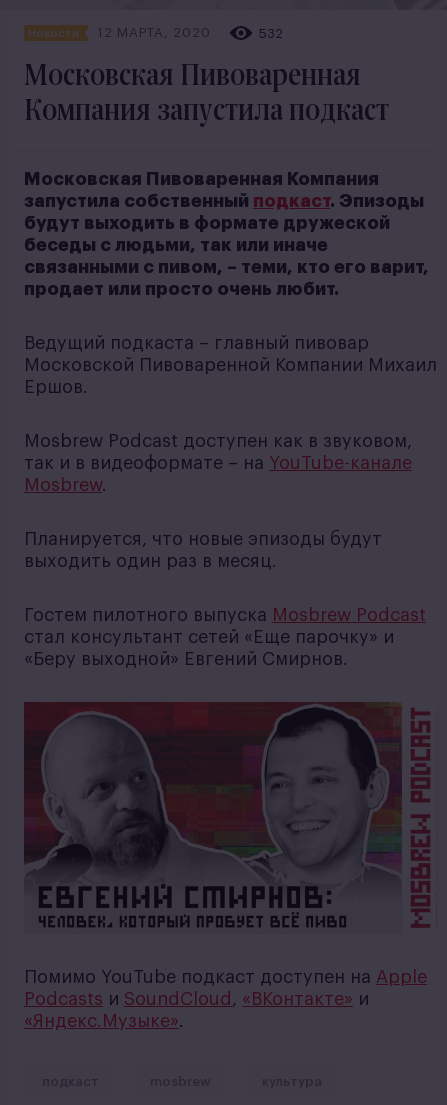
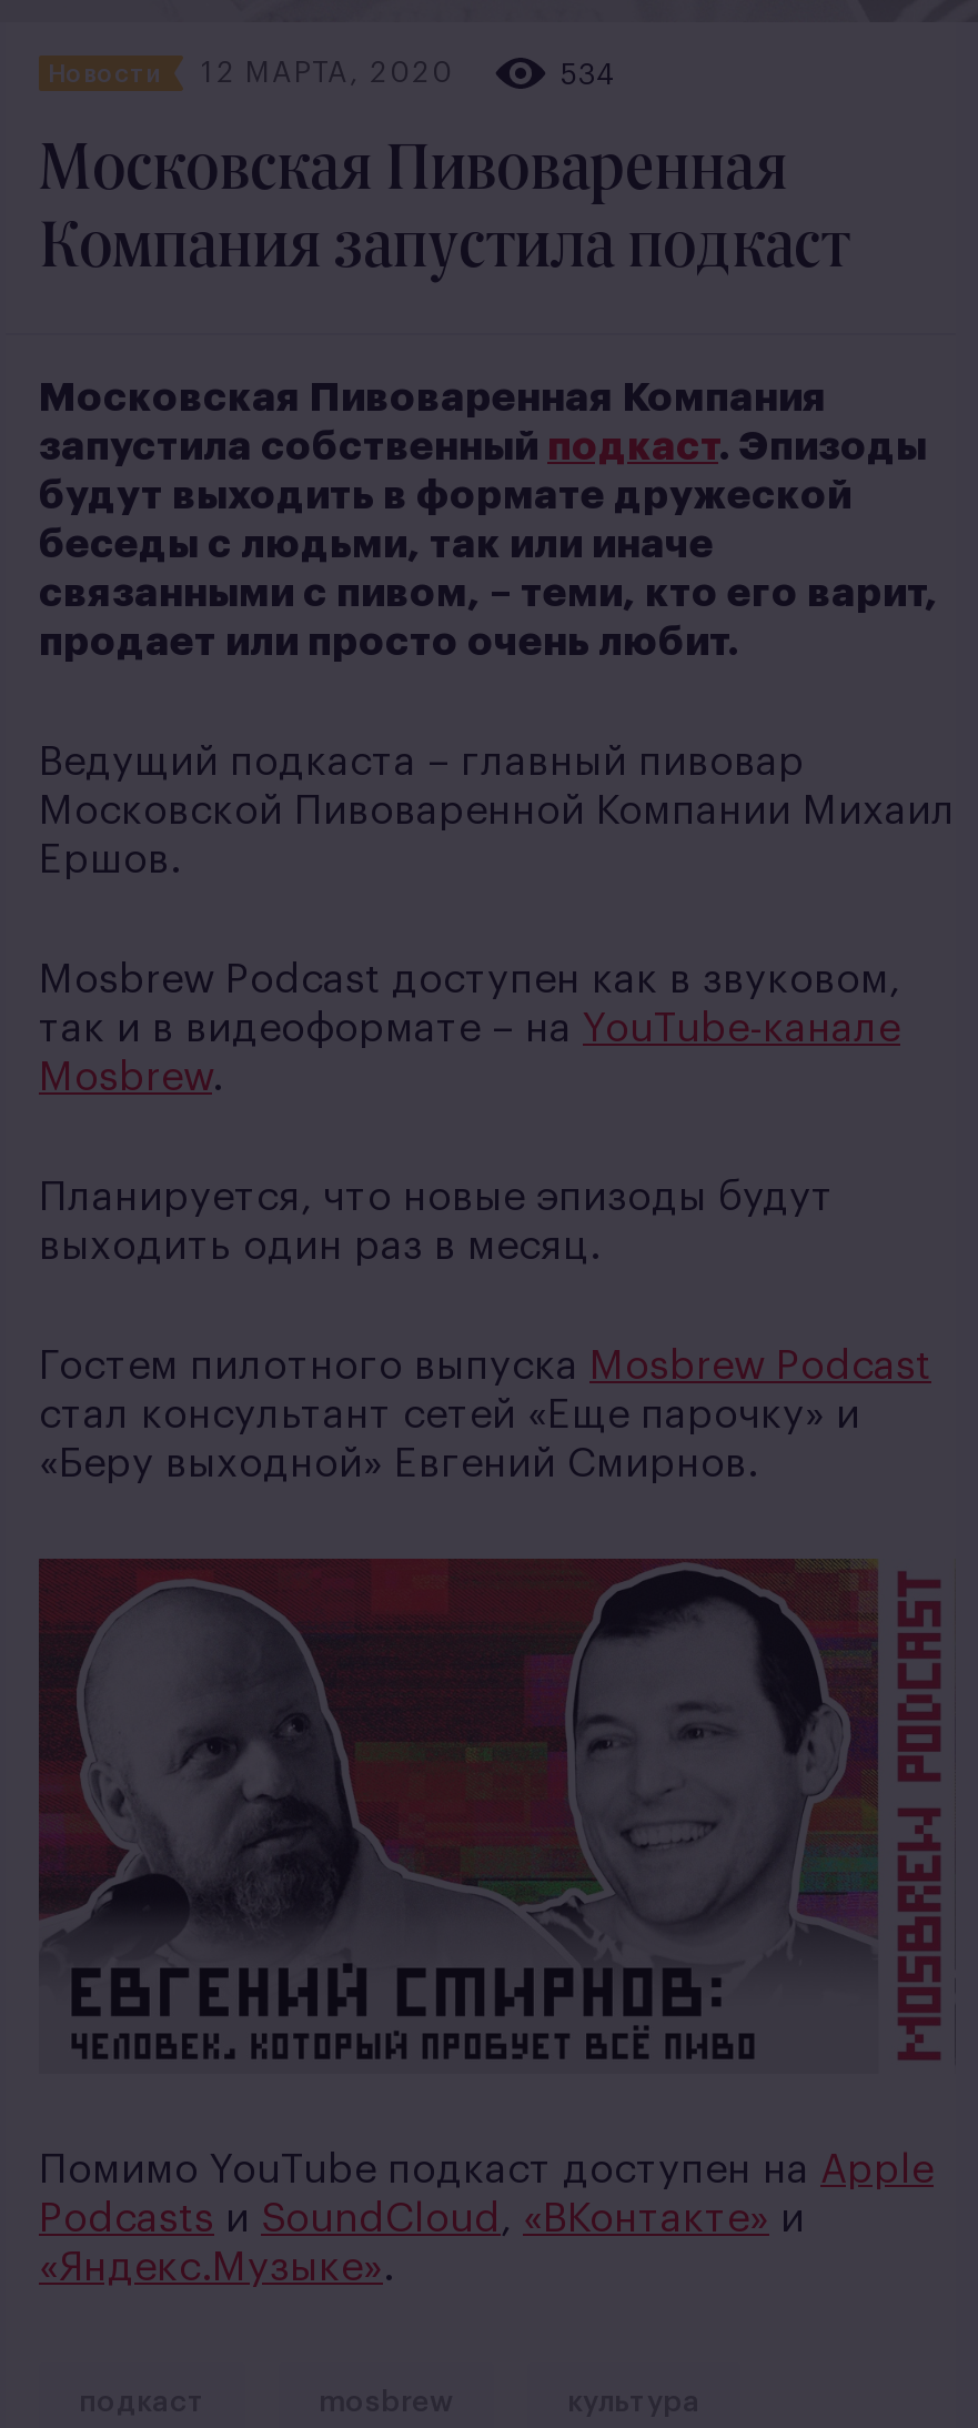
- 532
+ 534
